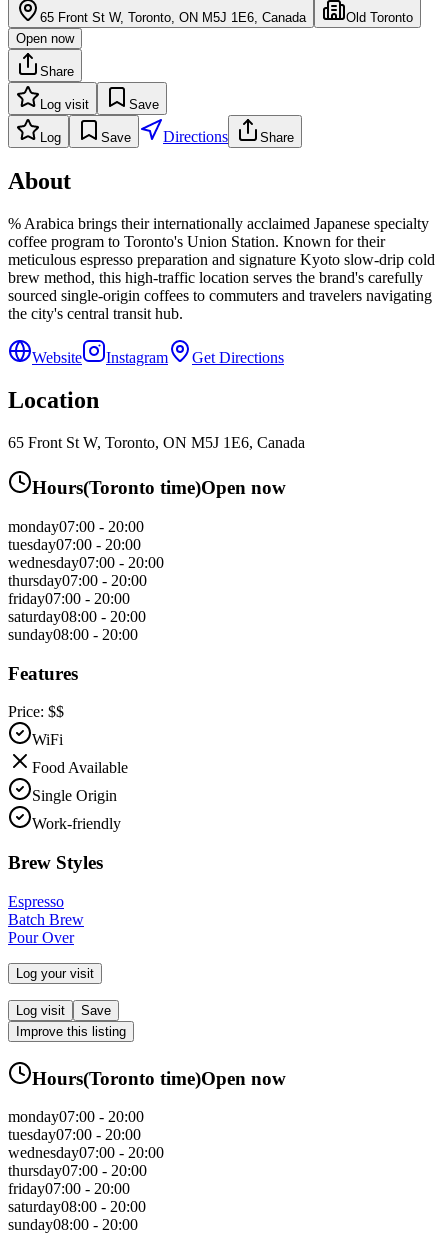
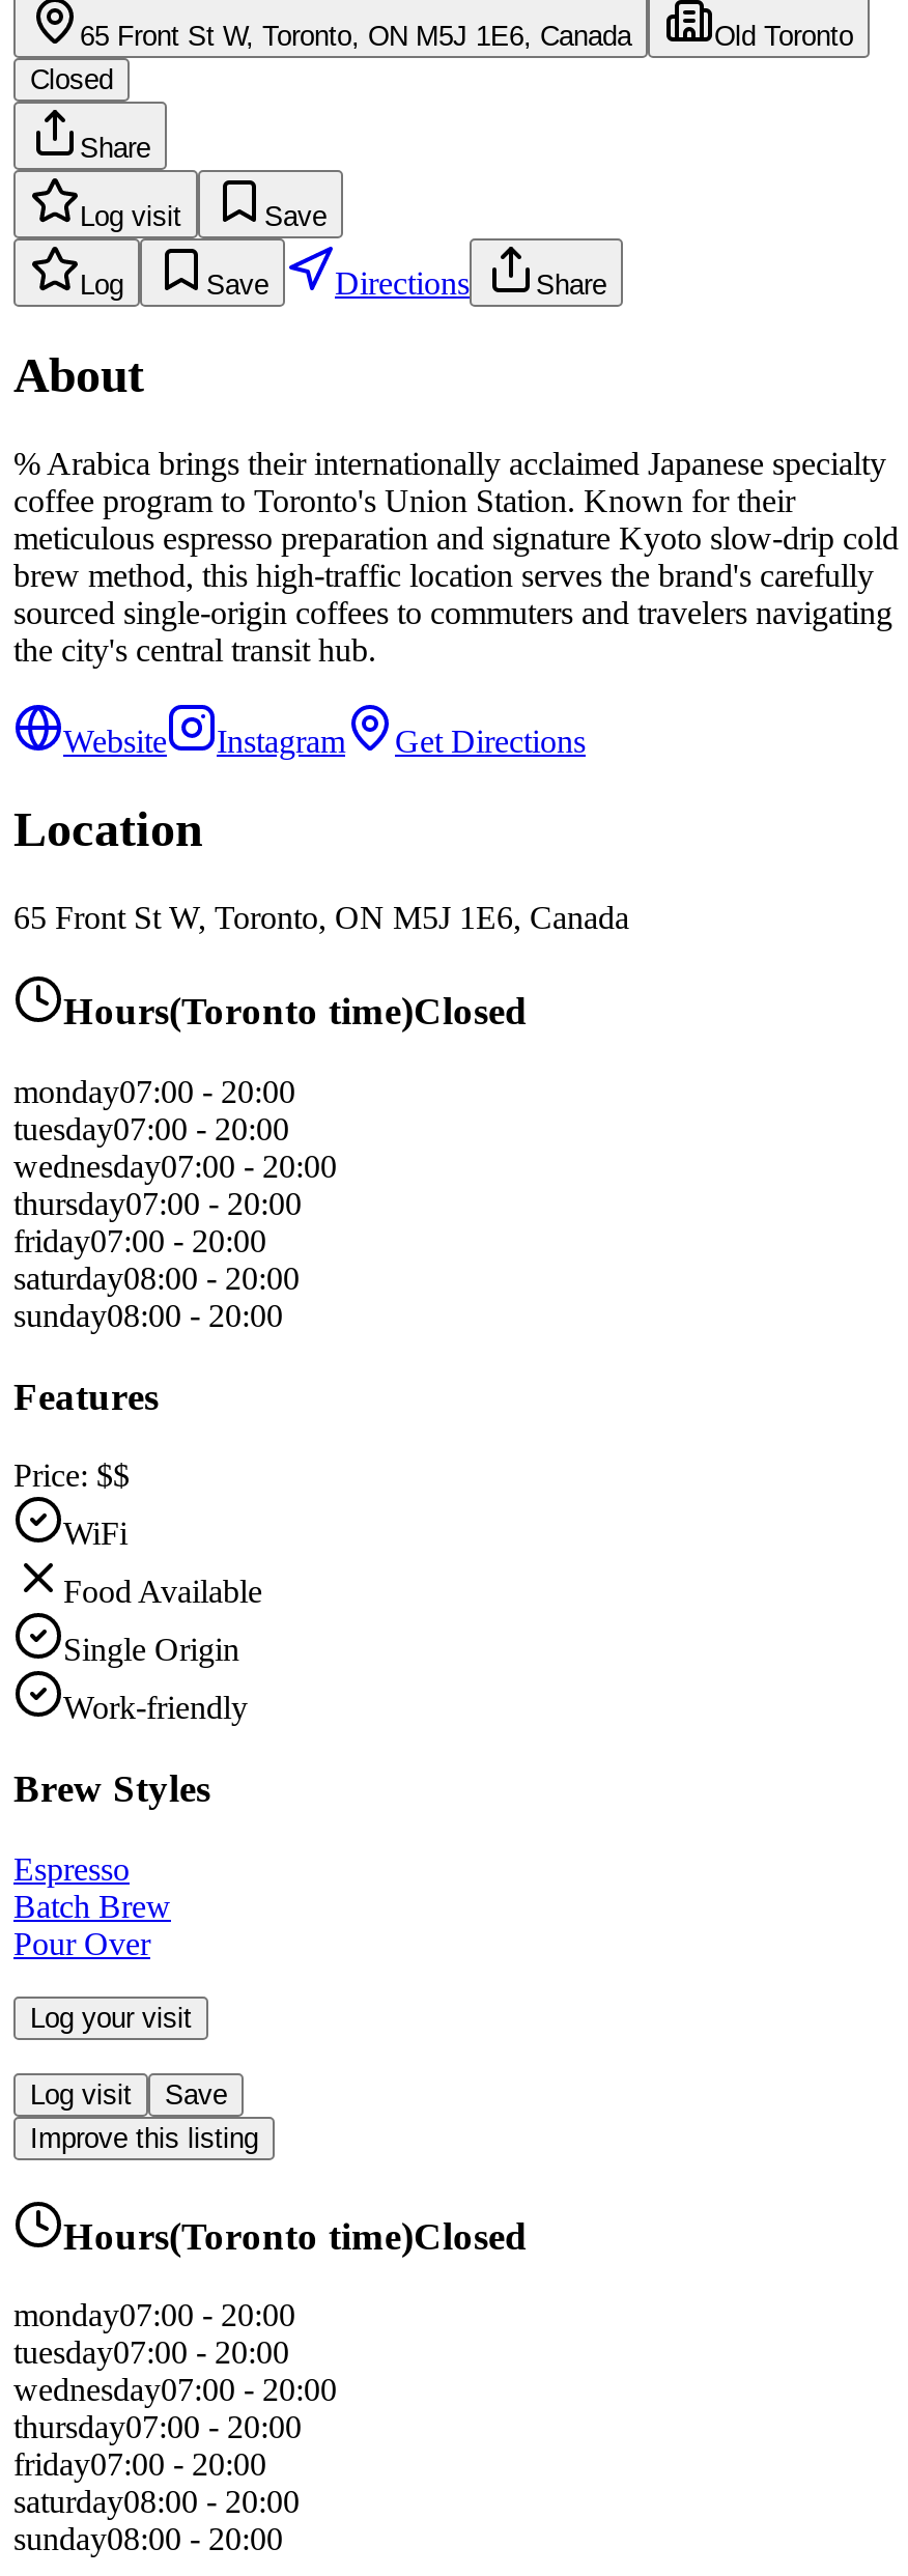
- Open now
+ Closed

- Hours(Toronto time)Open now
+ Hours(Toronto time)Closed

- Hours(Toronto time)Open now
+ Hours(Toronto time)Closed
